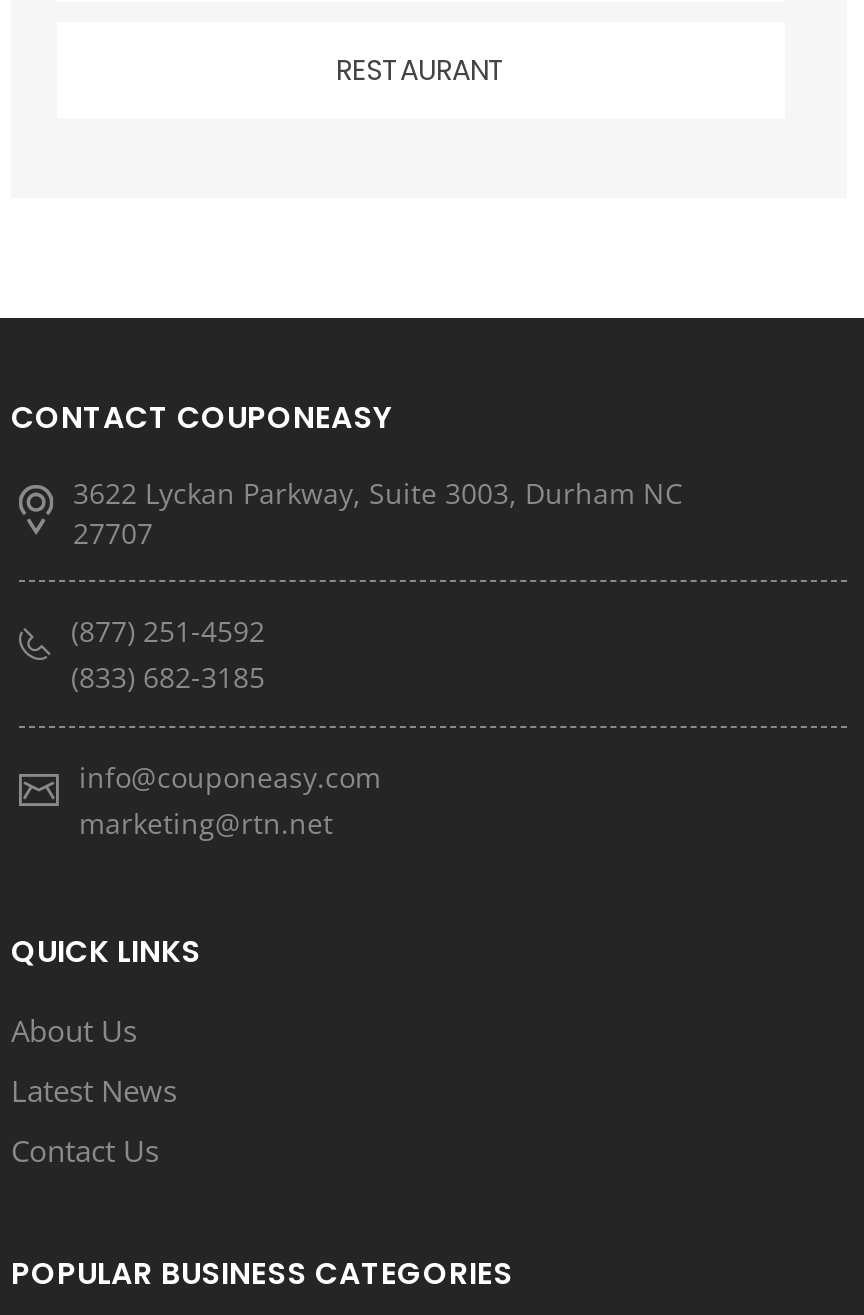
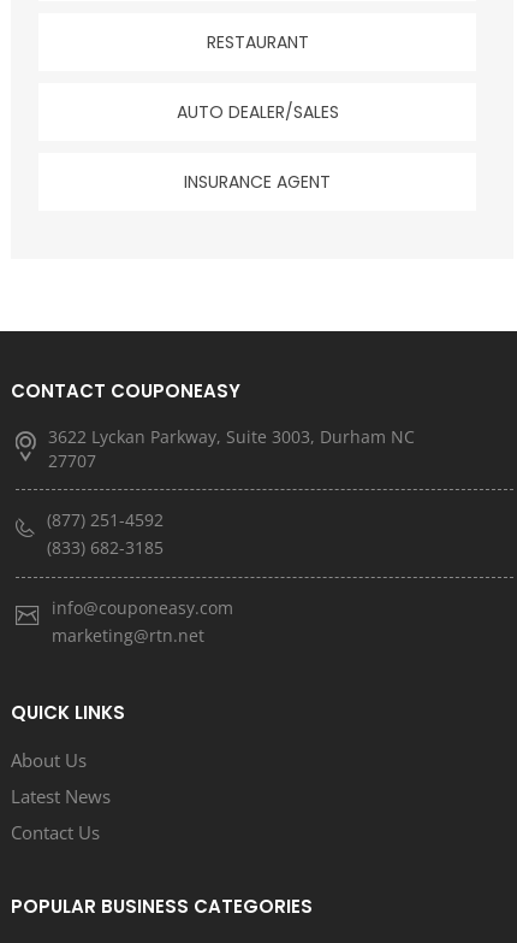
+ AUTO DEALER/SALES
+ INSURANCE AGENT
